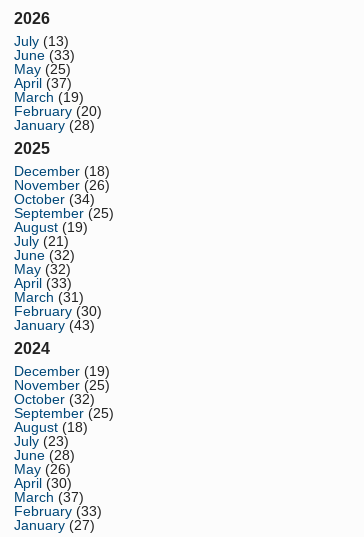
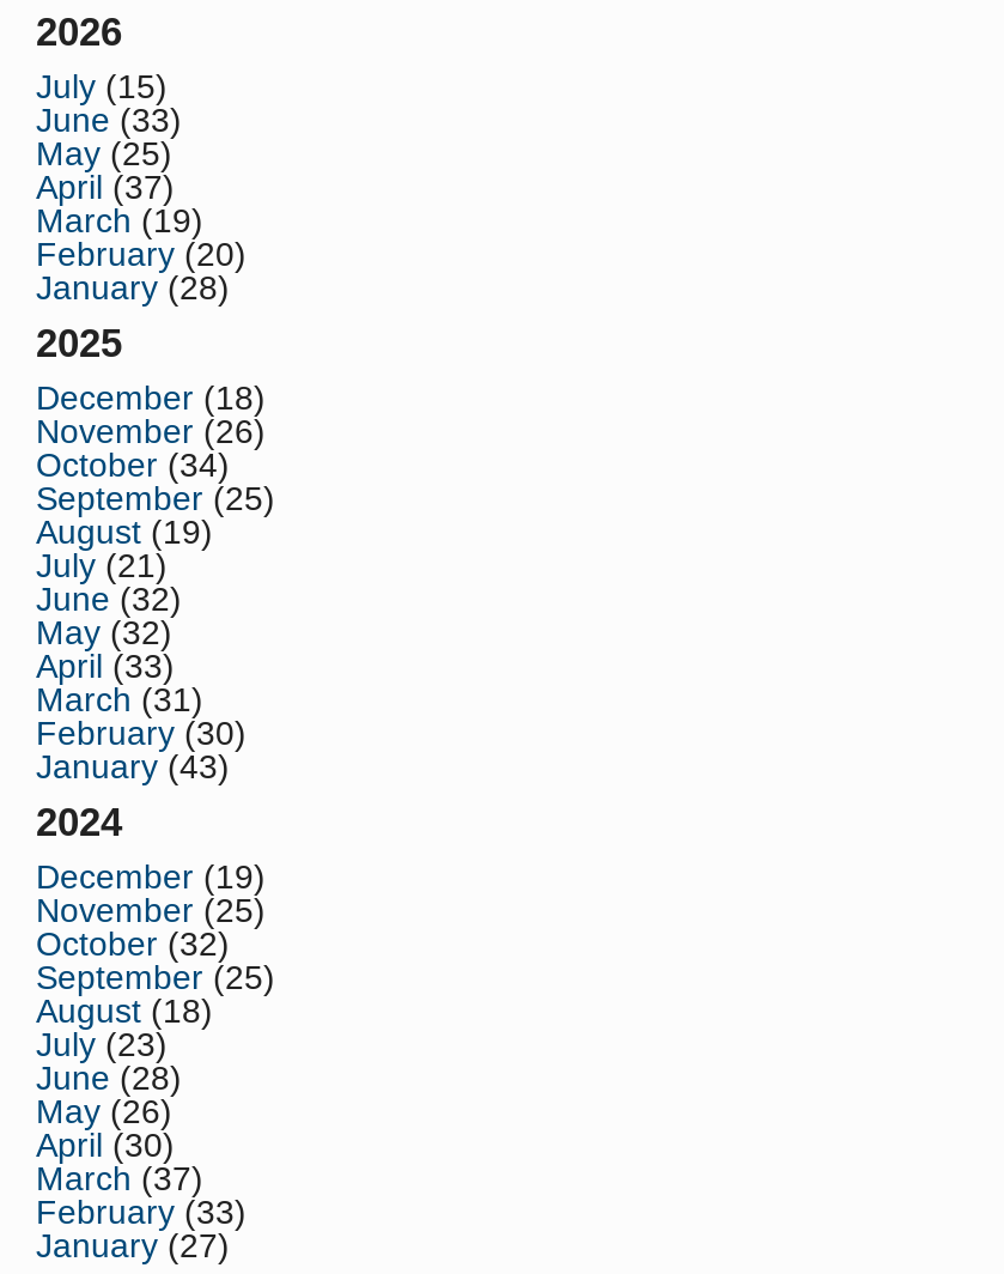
- July (13)
+ July (15)
